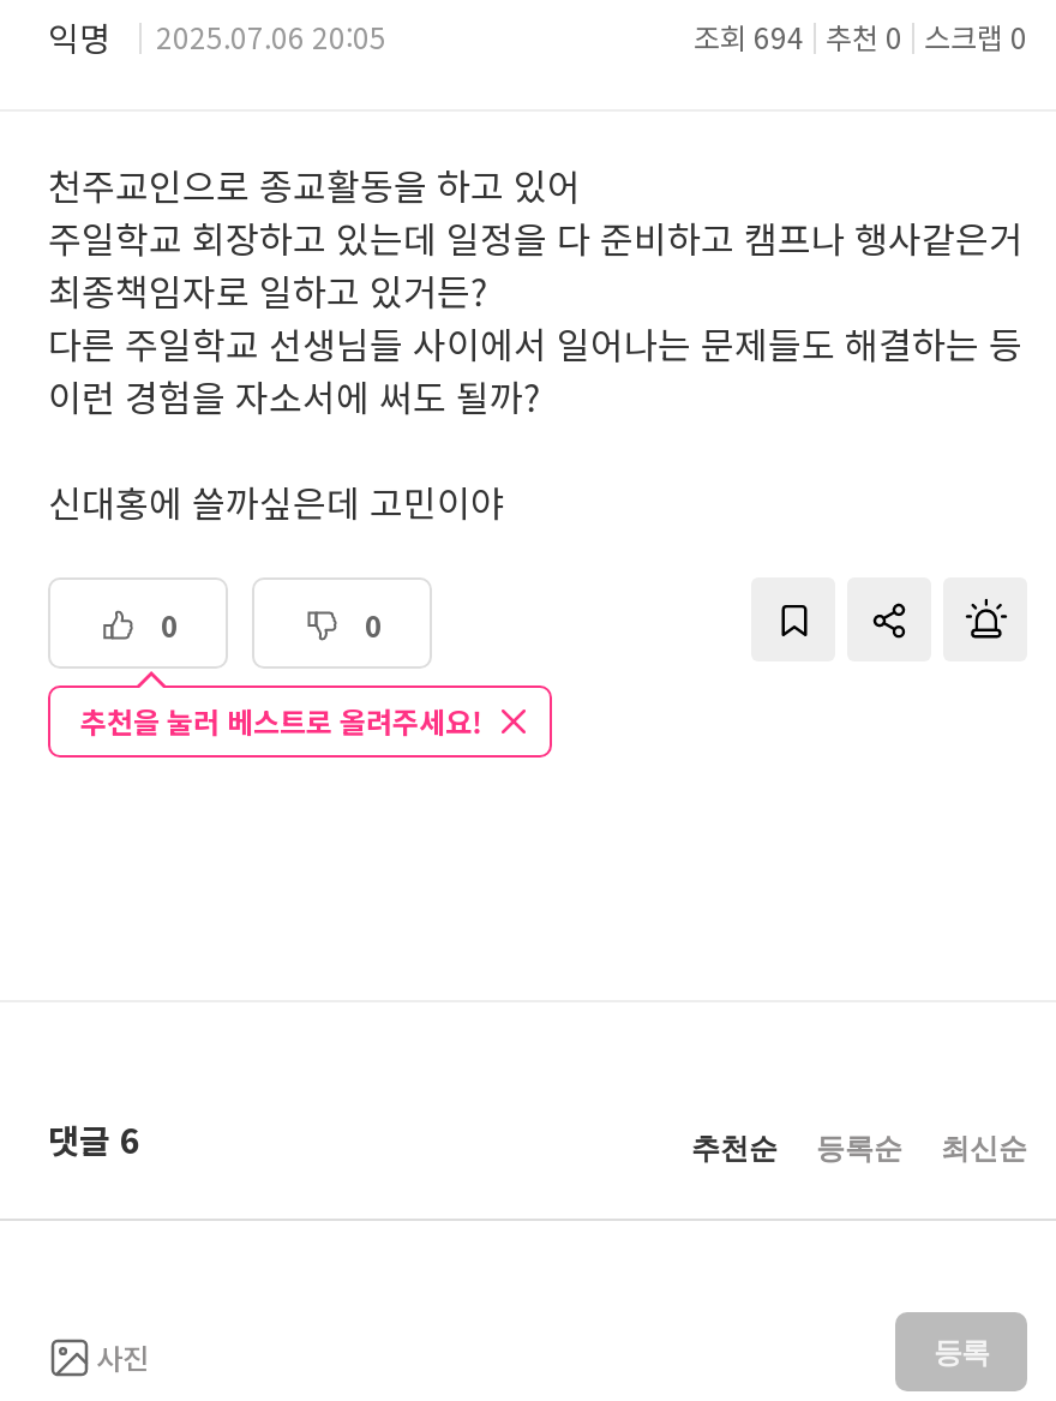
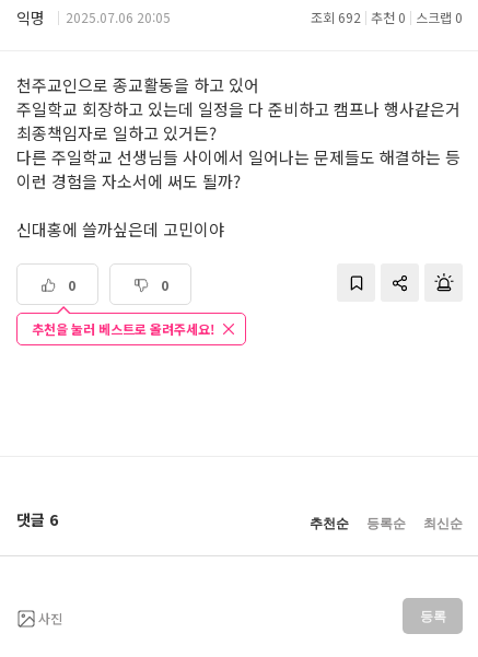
- 조회 694 추천 0 스크랩 0
+ 조회 692 추천 0 스크랩 0
